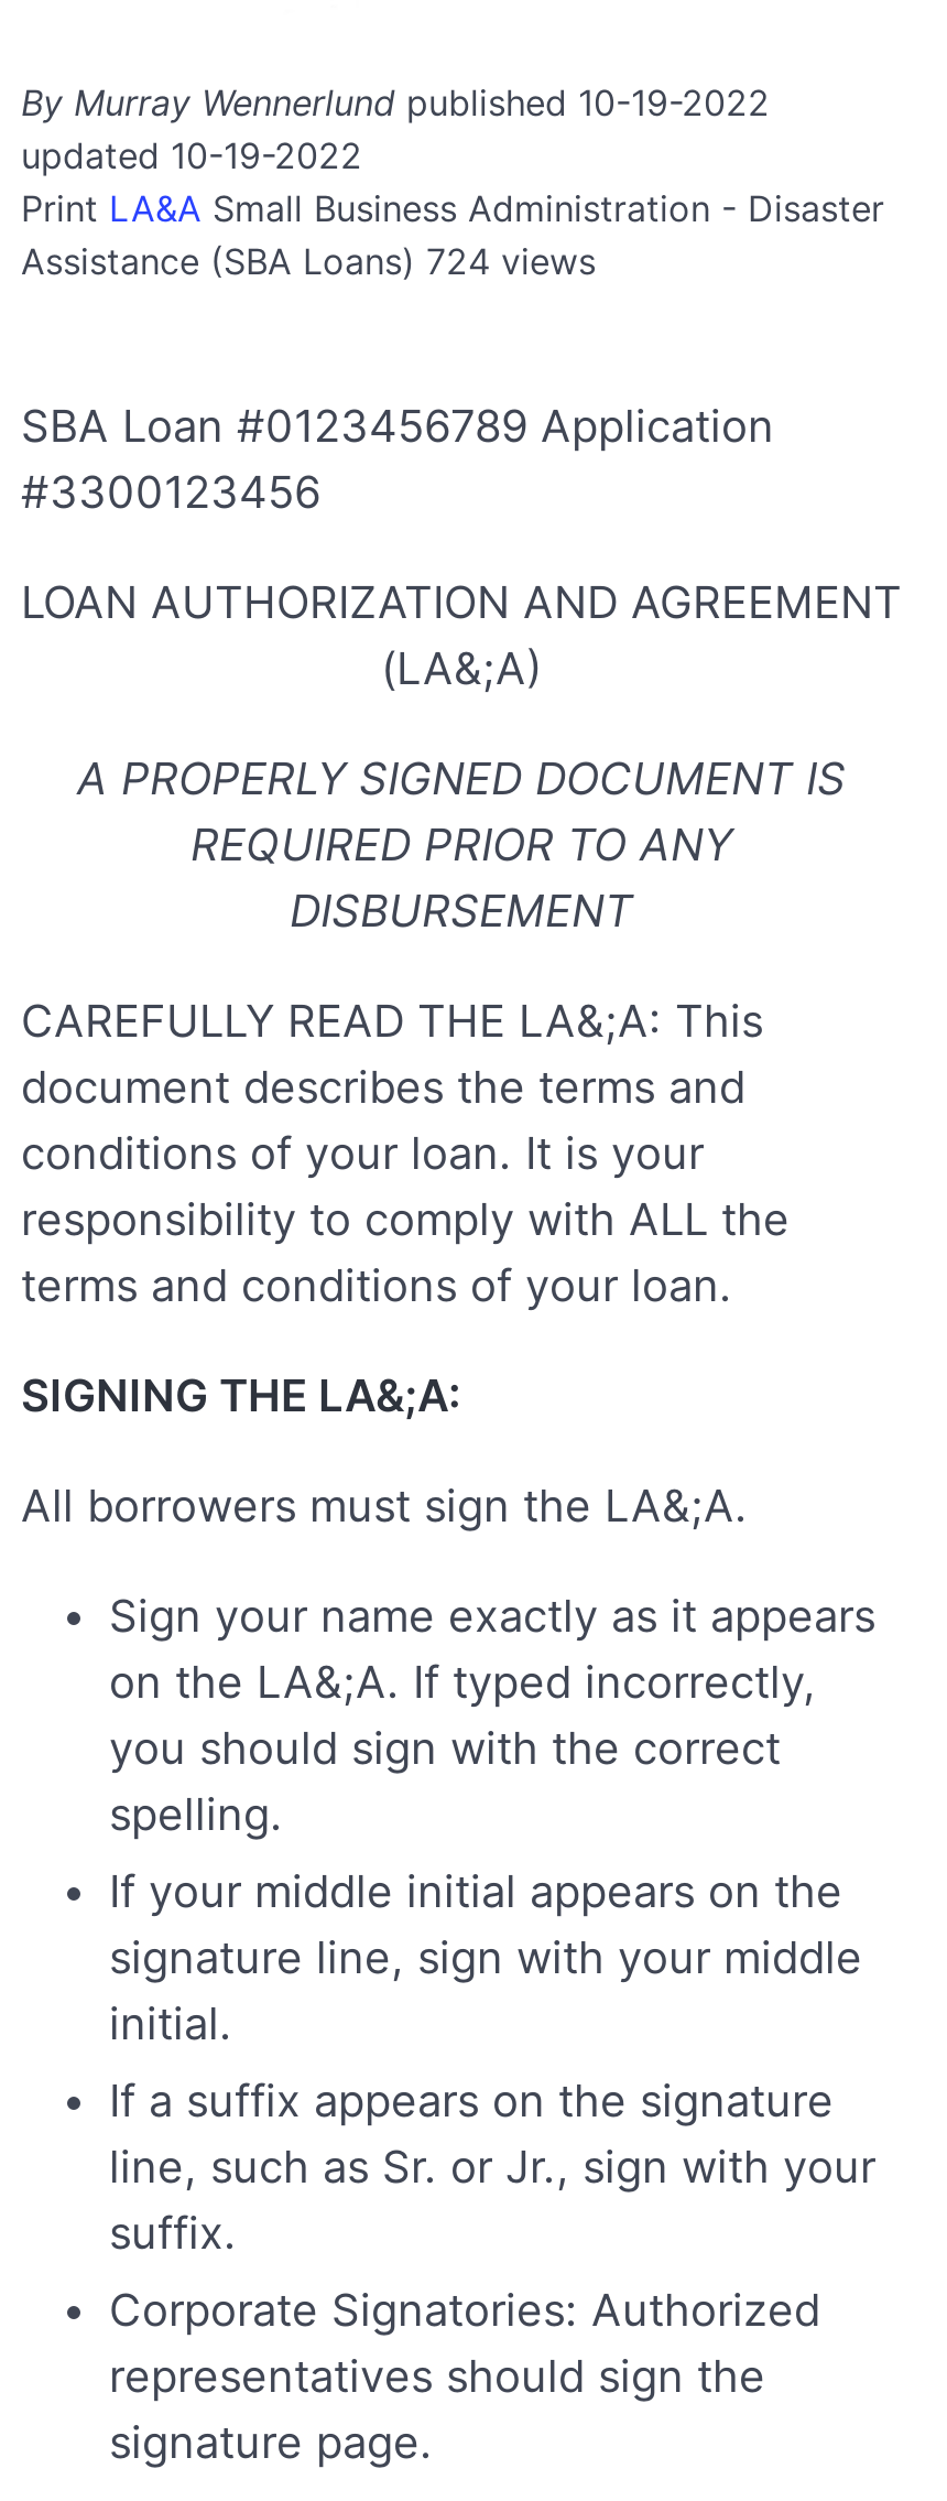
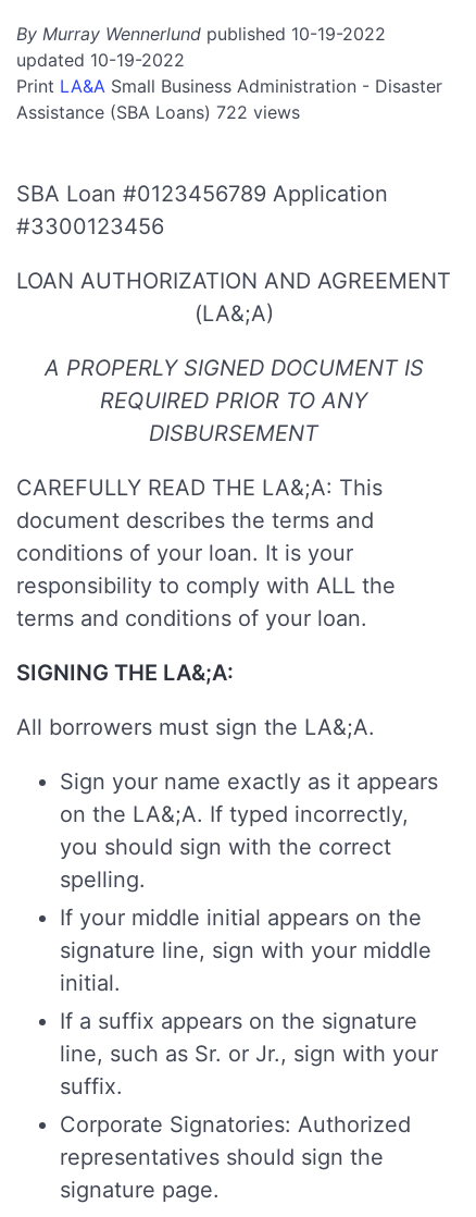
- Assistance (SBA Loans) 724 views
+ Assistance (SBA Loans) 722 views
